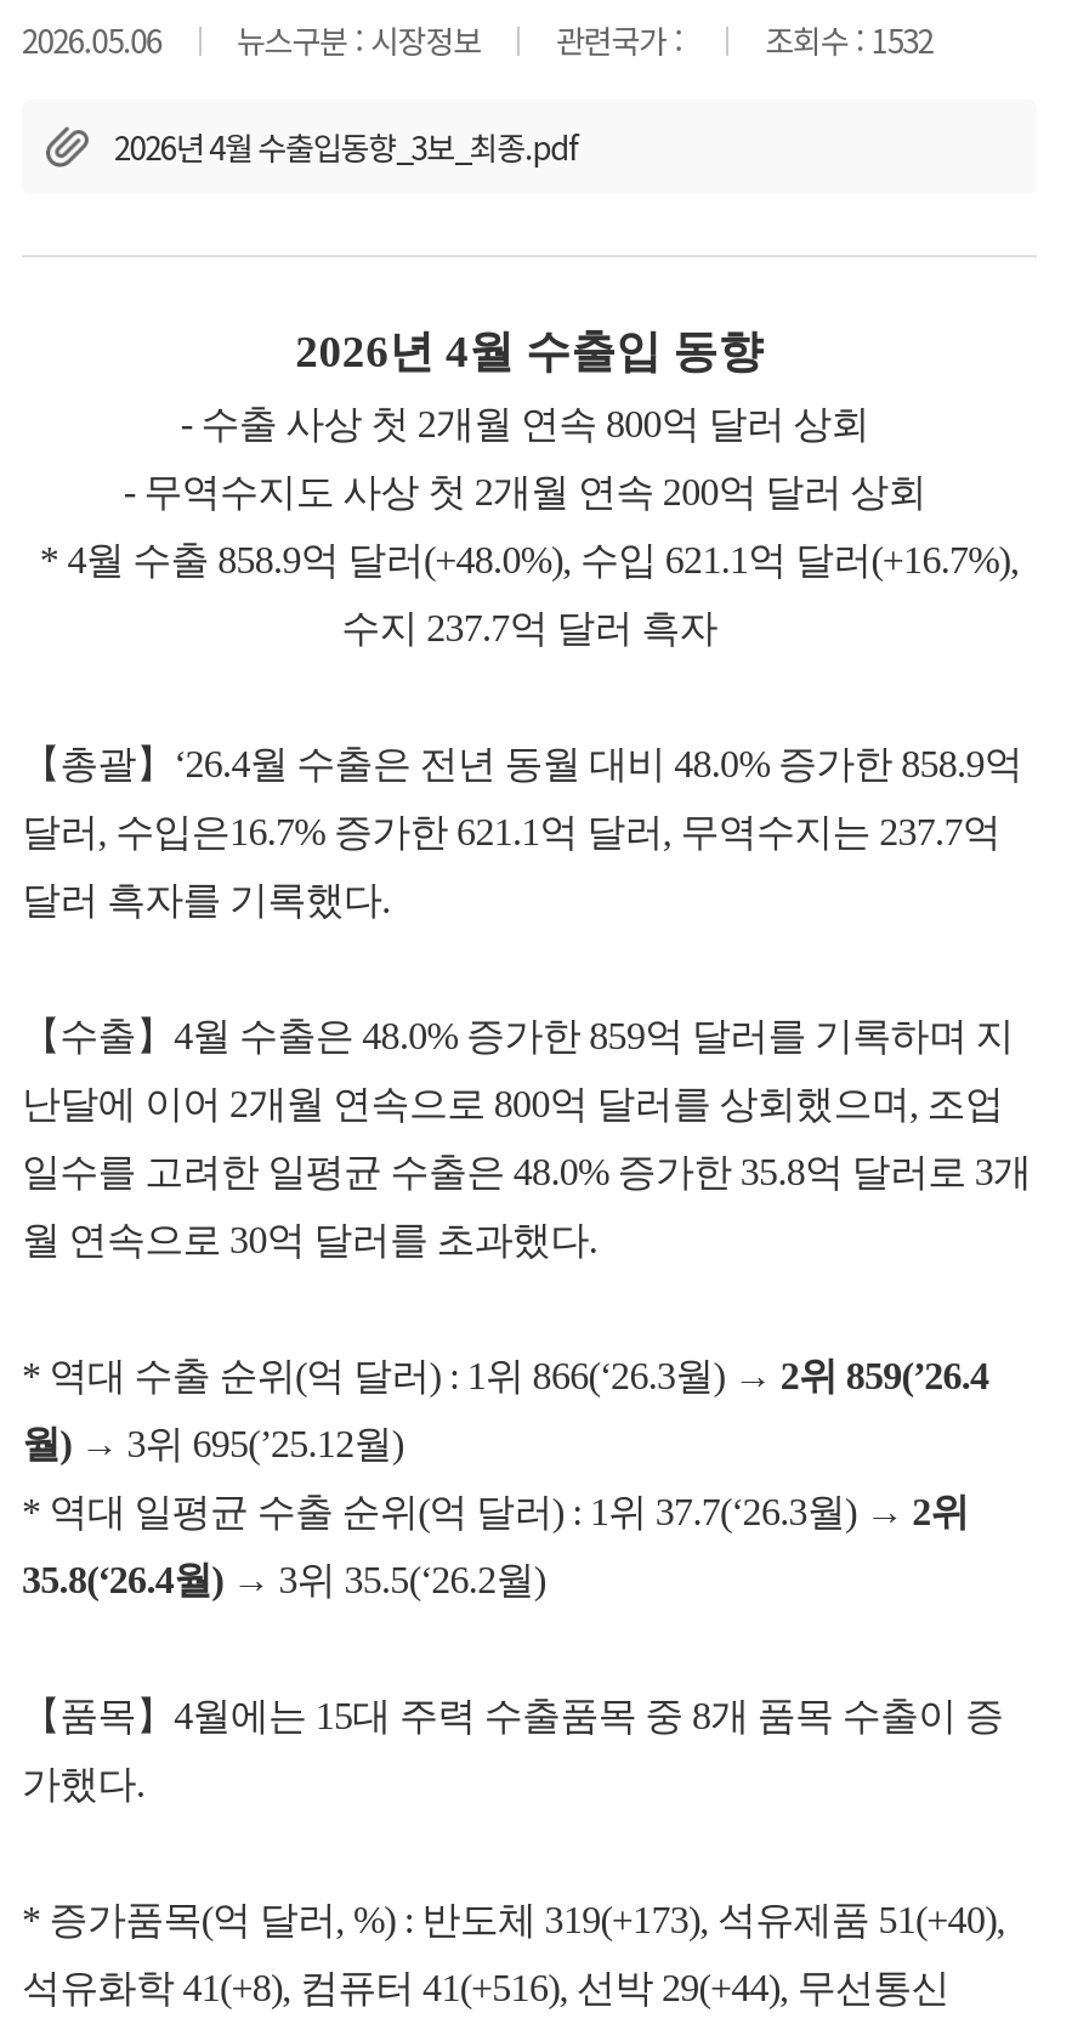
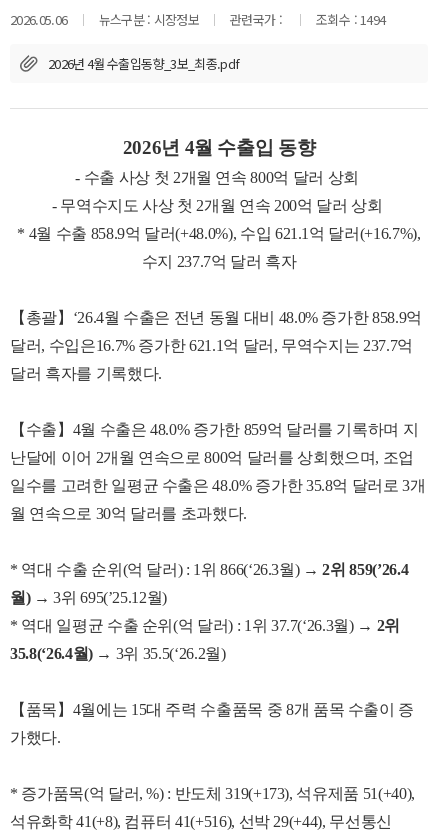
- 2026.05.06 뉴스구분 : 시장정보 관련국가 : 조회수 : 1532
+ 2026.05.06 뉴스구분 : 시장정보 관련국가 : 조회수 : 1494
